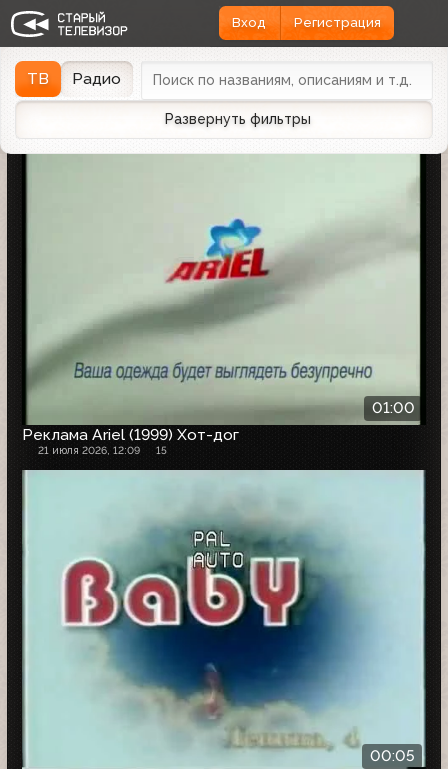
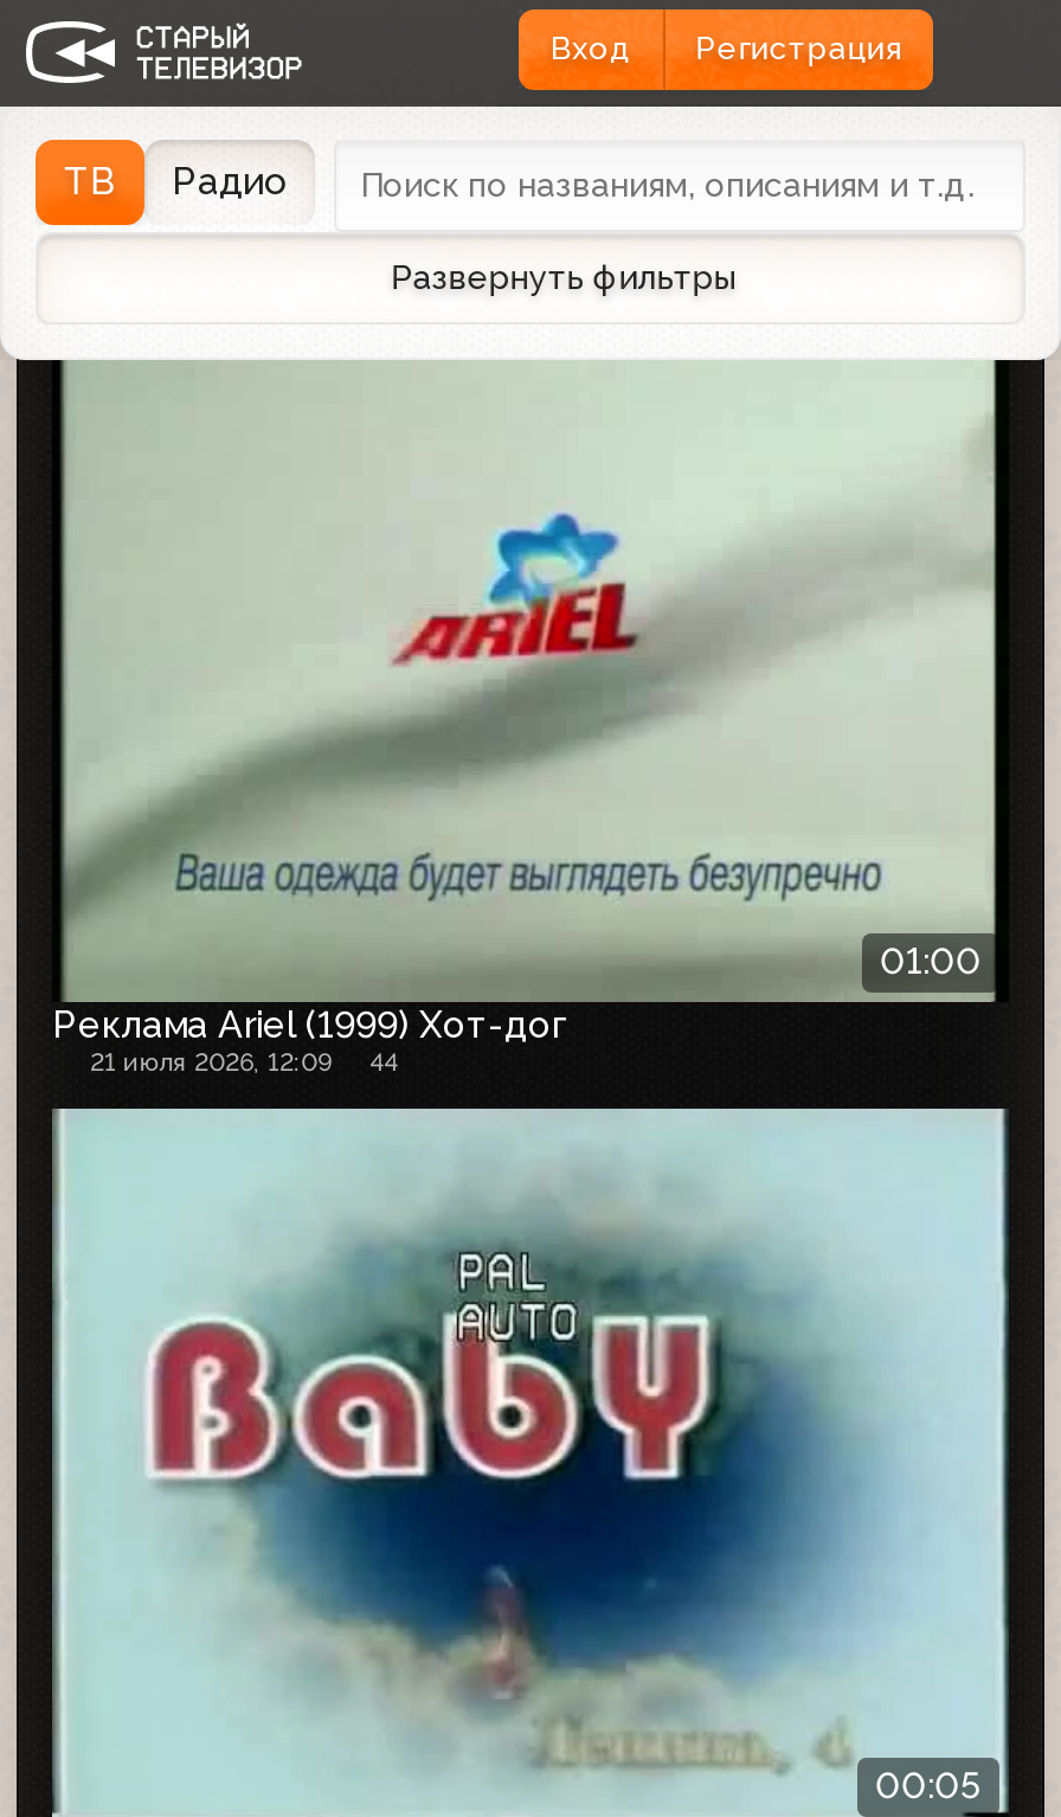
- 21 июля 2026, 12:09 15
+ 21 июля 2026, 12:09 44
